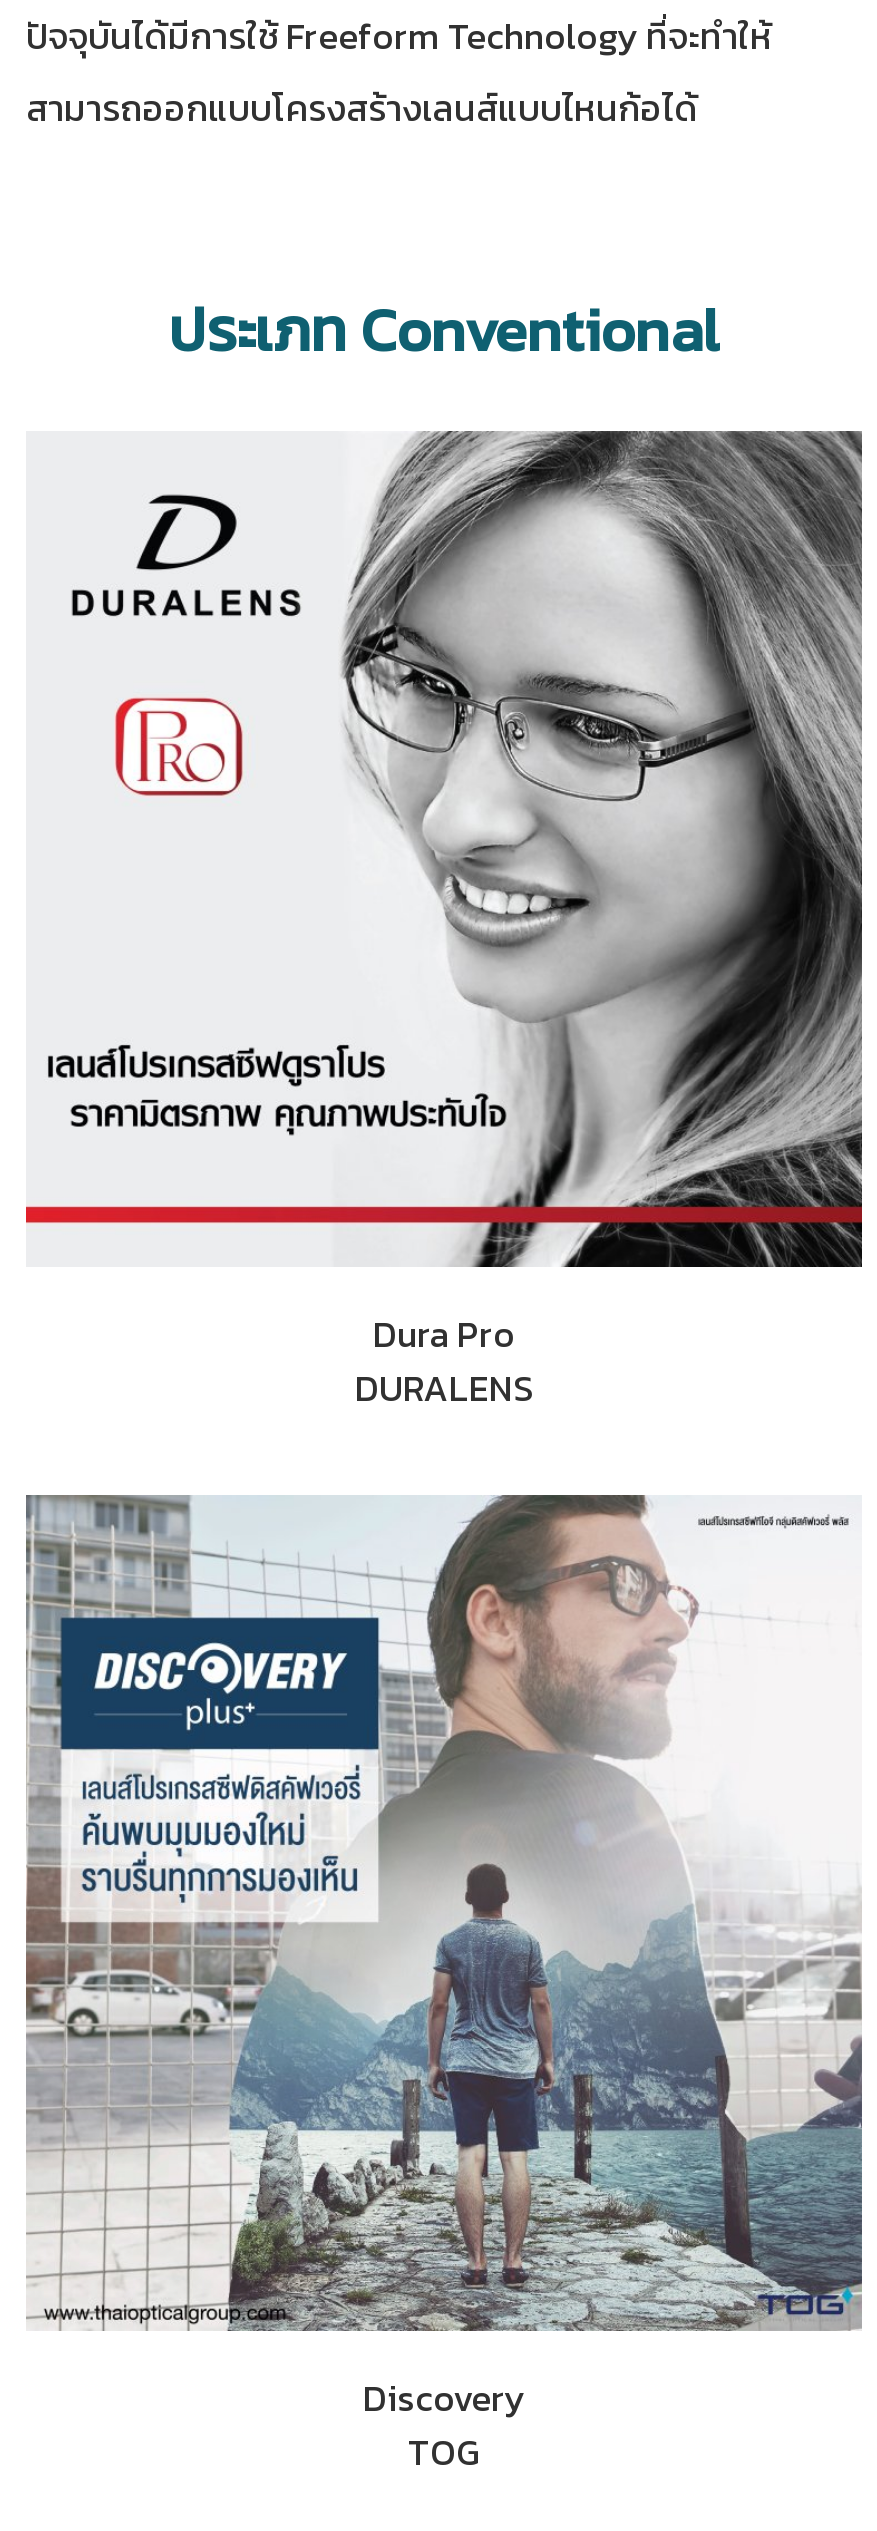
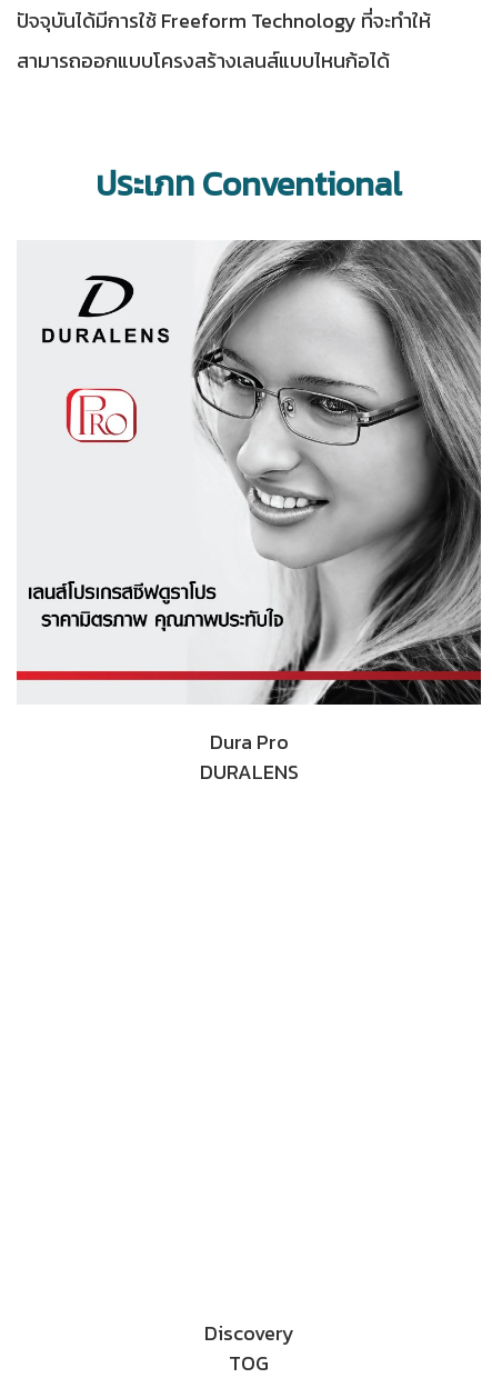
- [image]
